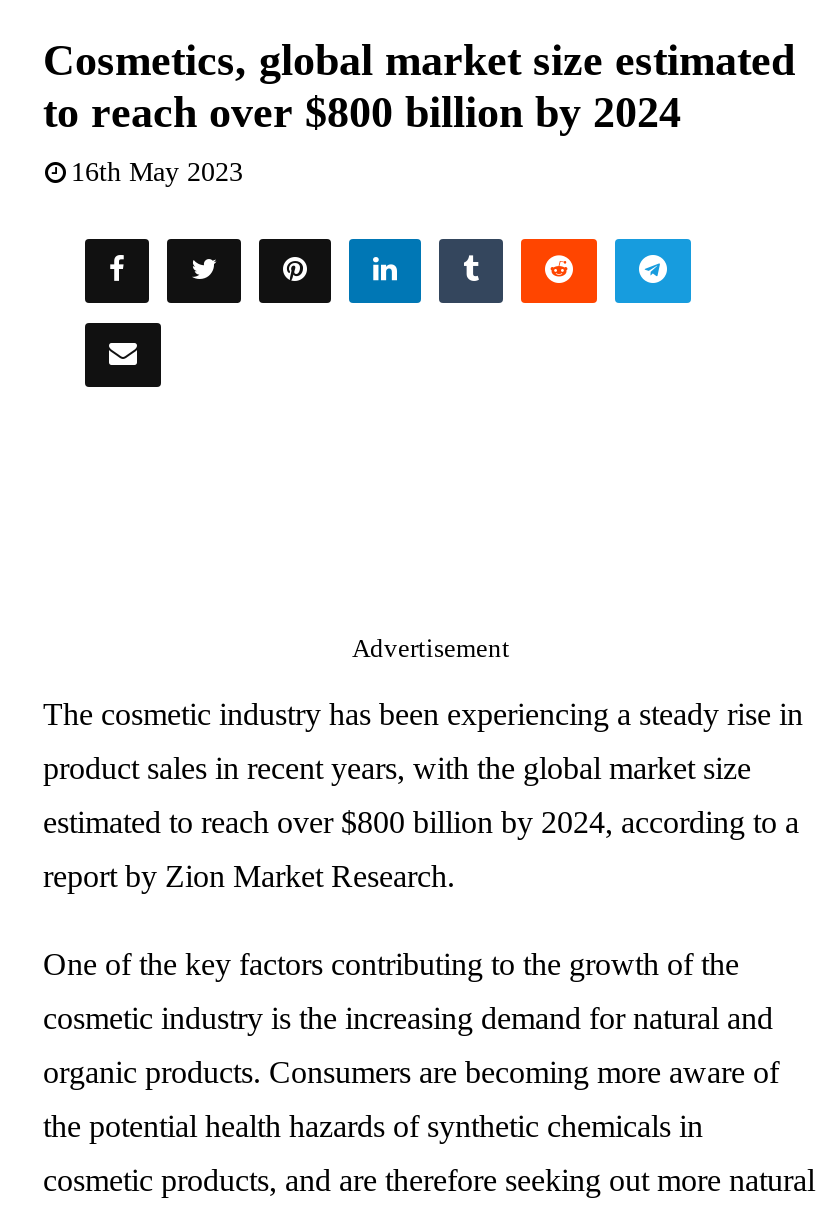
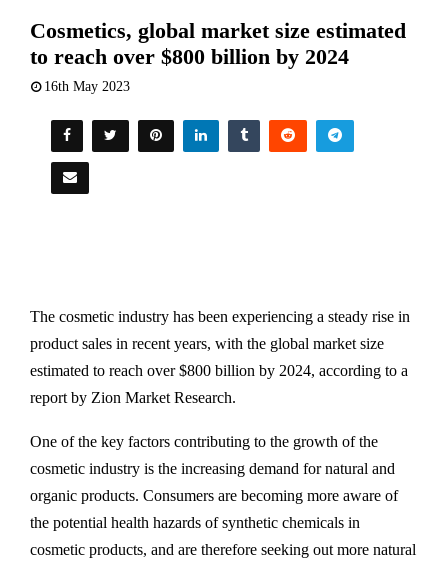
- Advertisement
